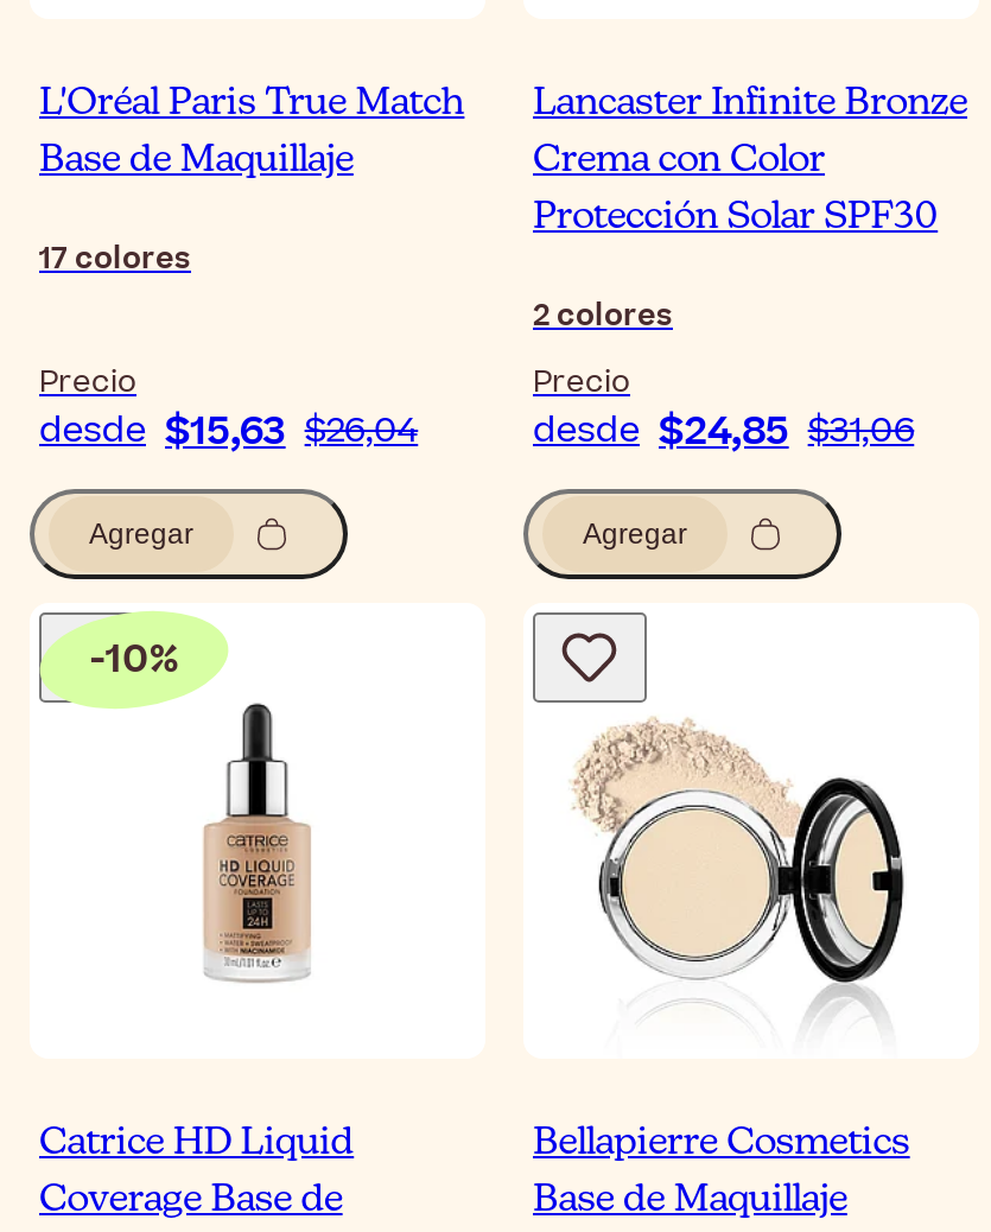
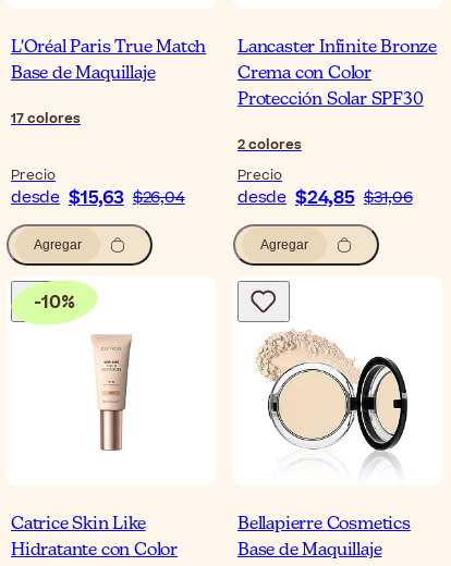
- [image]
+ [image]

- Catrice HD Liquid
+ Catrice Skin Like

- Coverage Base de
+ Hidratante con Color
